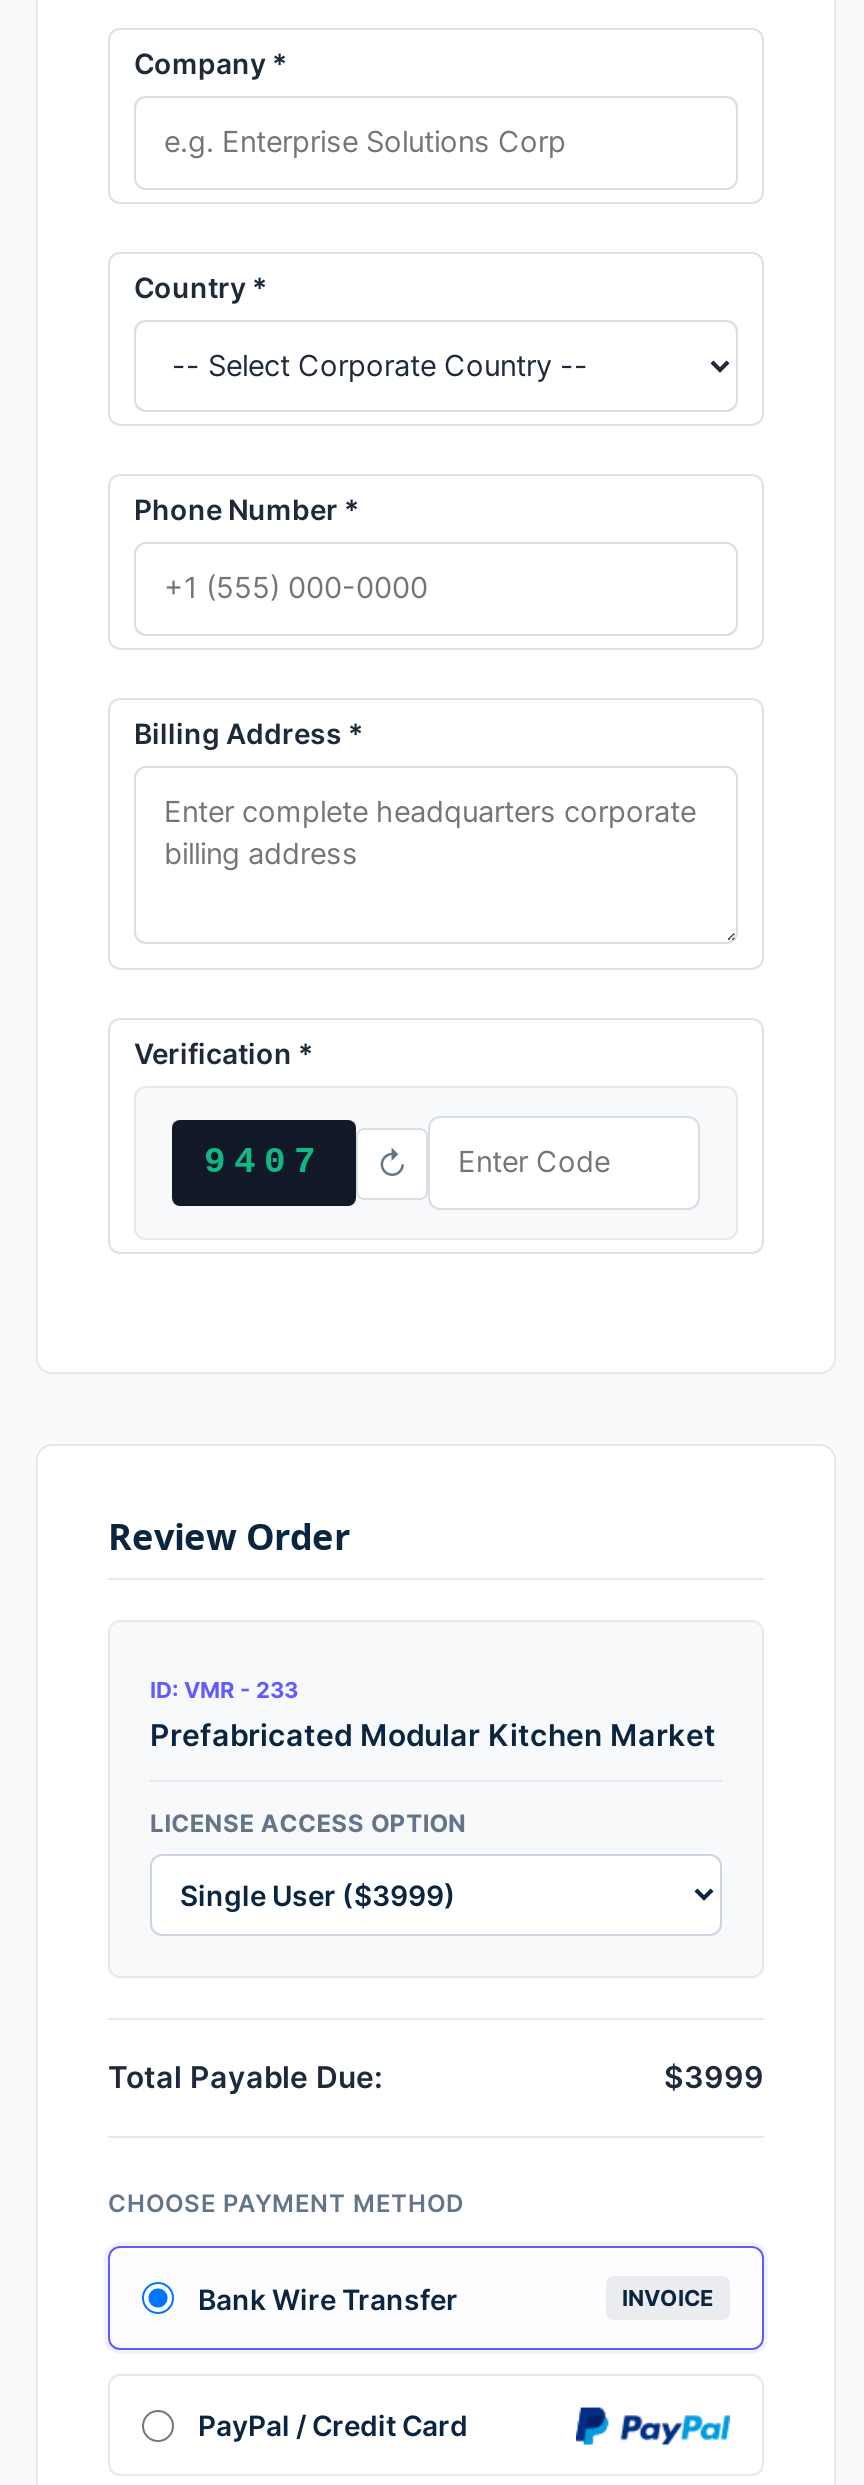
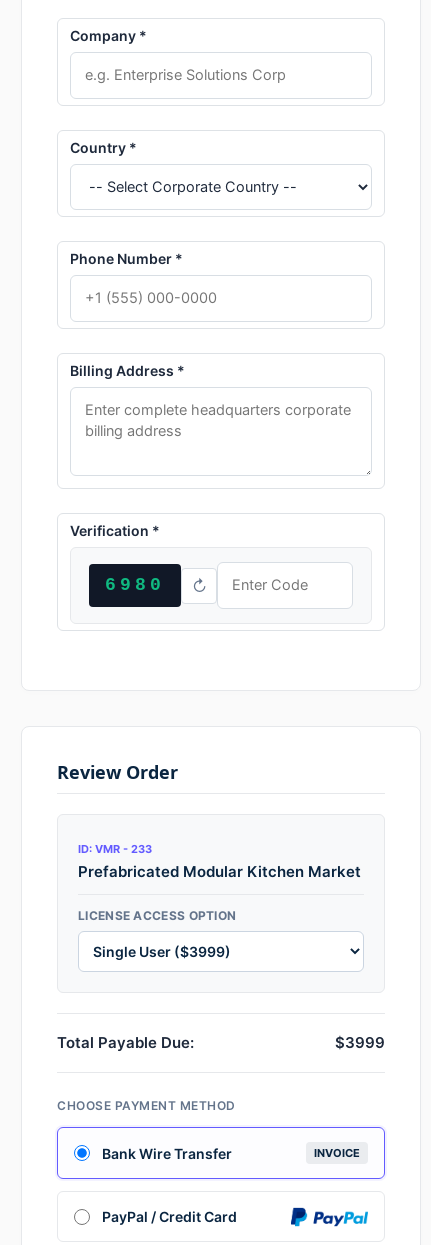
- 9407
+ 6980
